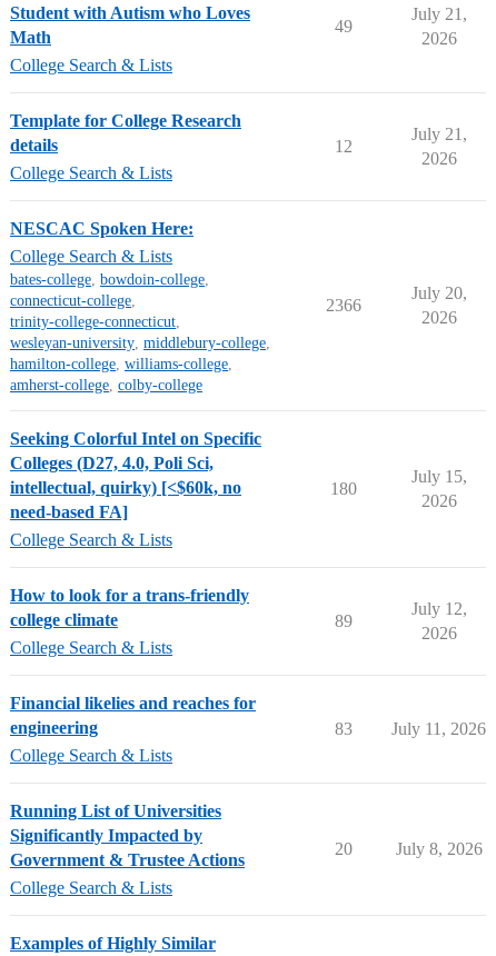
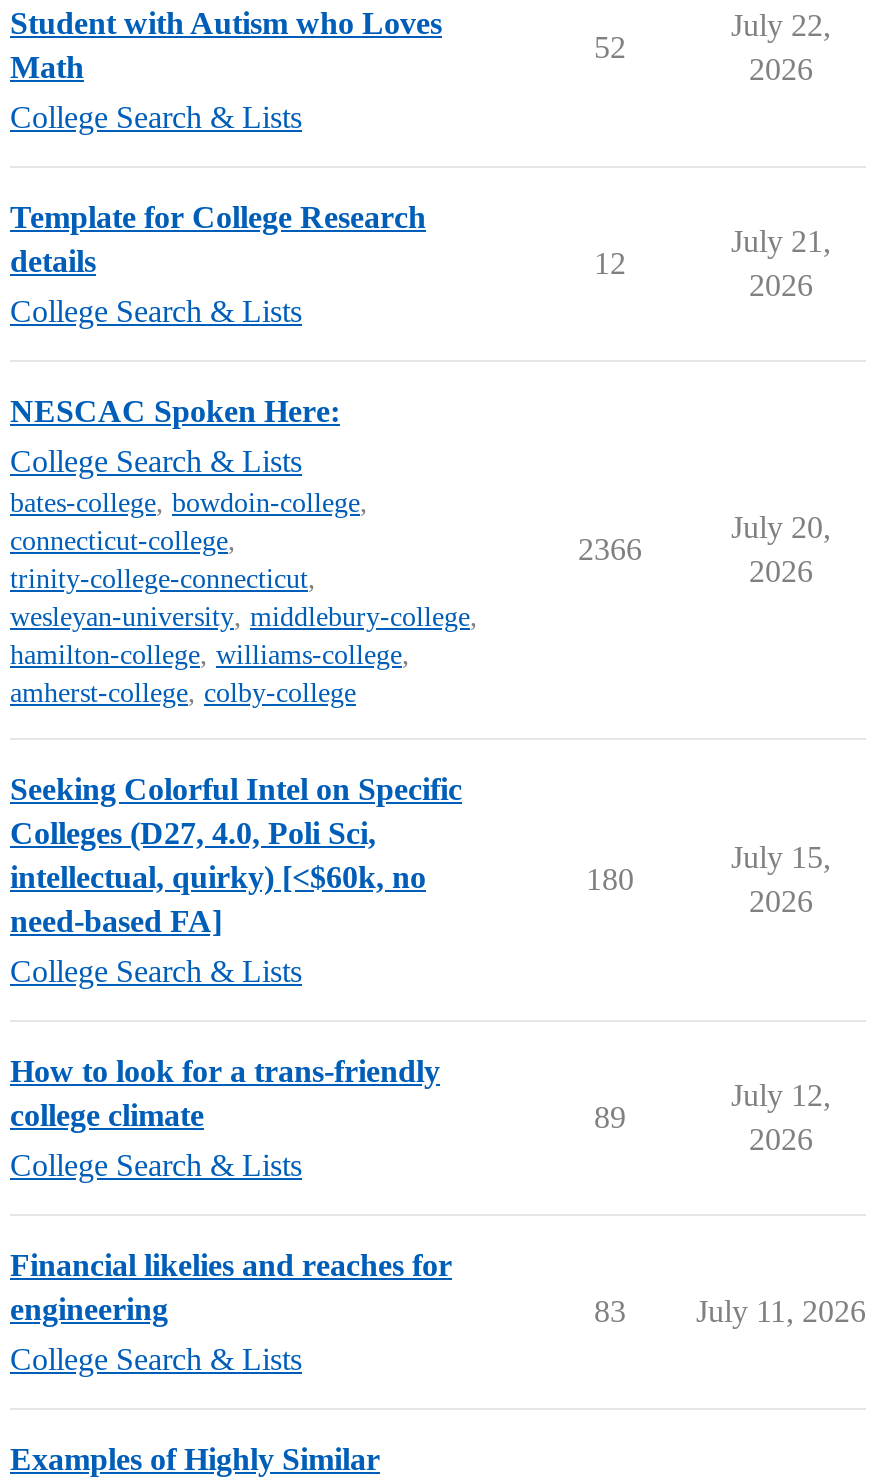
- July 21,
+ July 22,

- 49
+ 52

- Running List of Universities
- Significantly Impacted by
- Government & Trustee Actions
- College Search & Lists

- 20
- July 8, 2026
